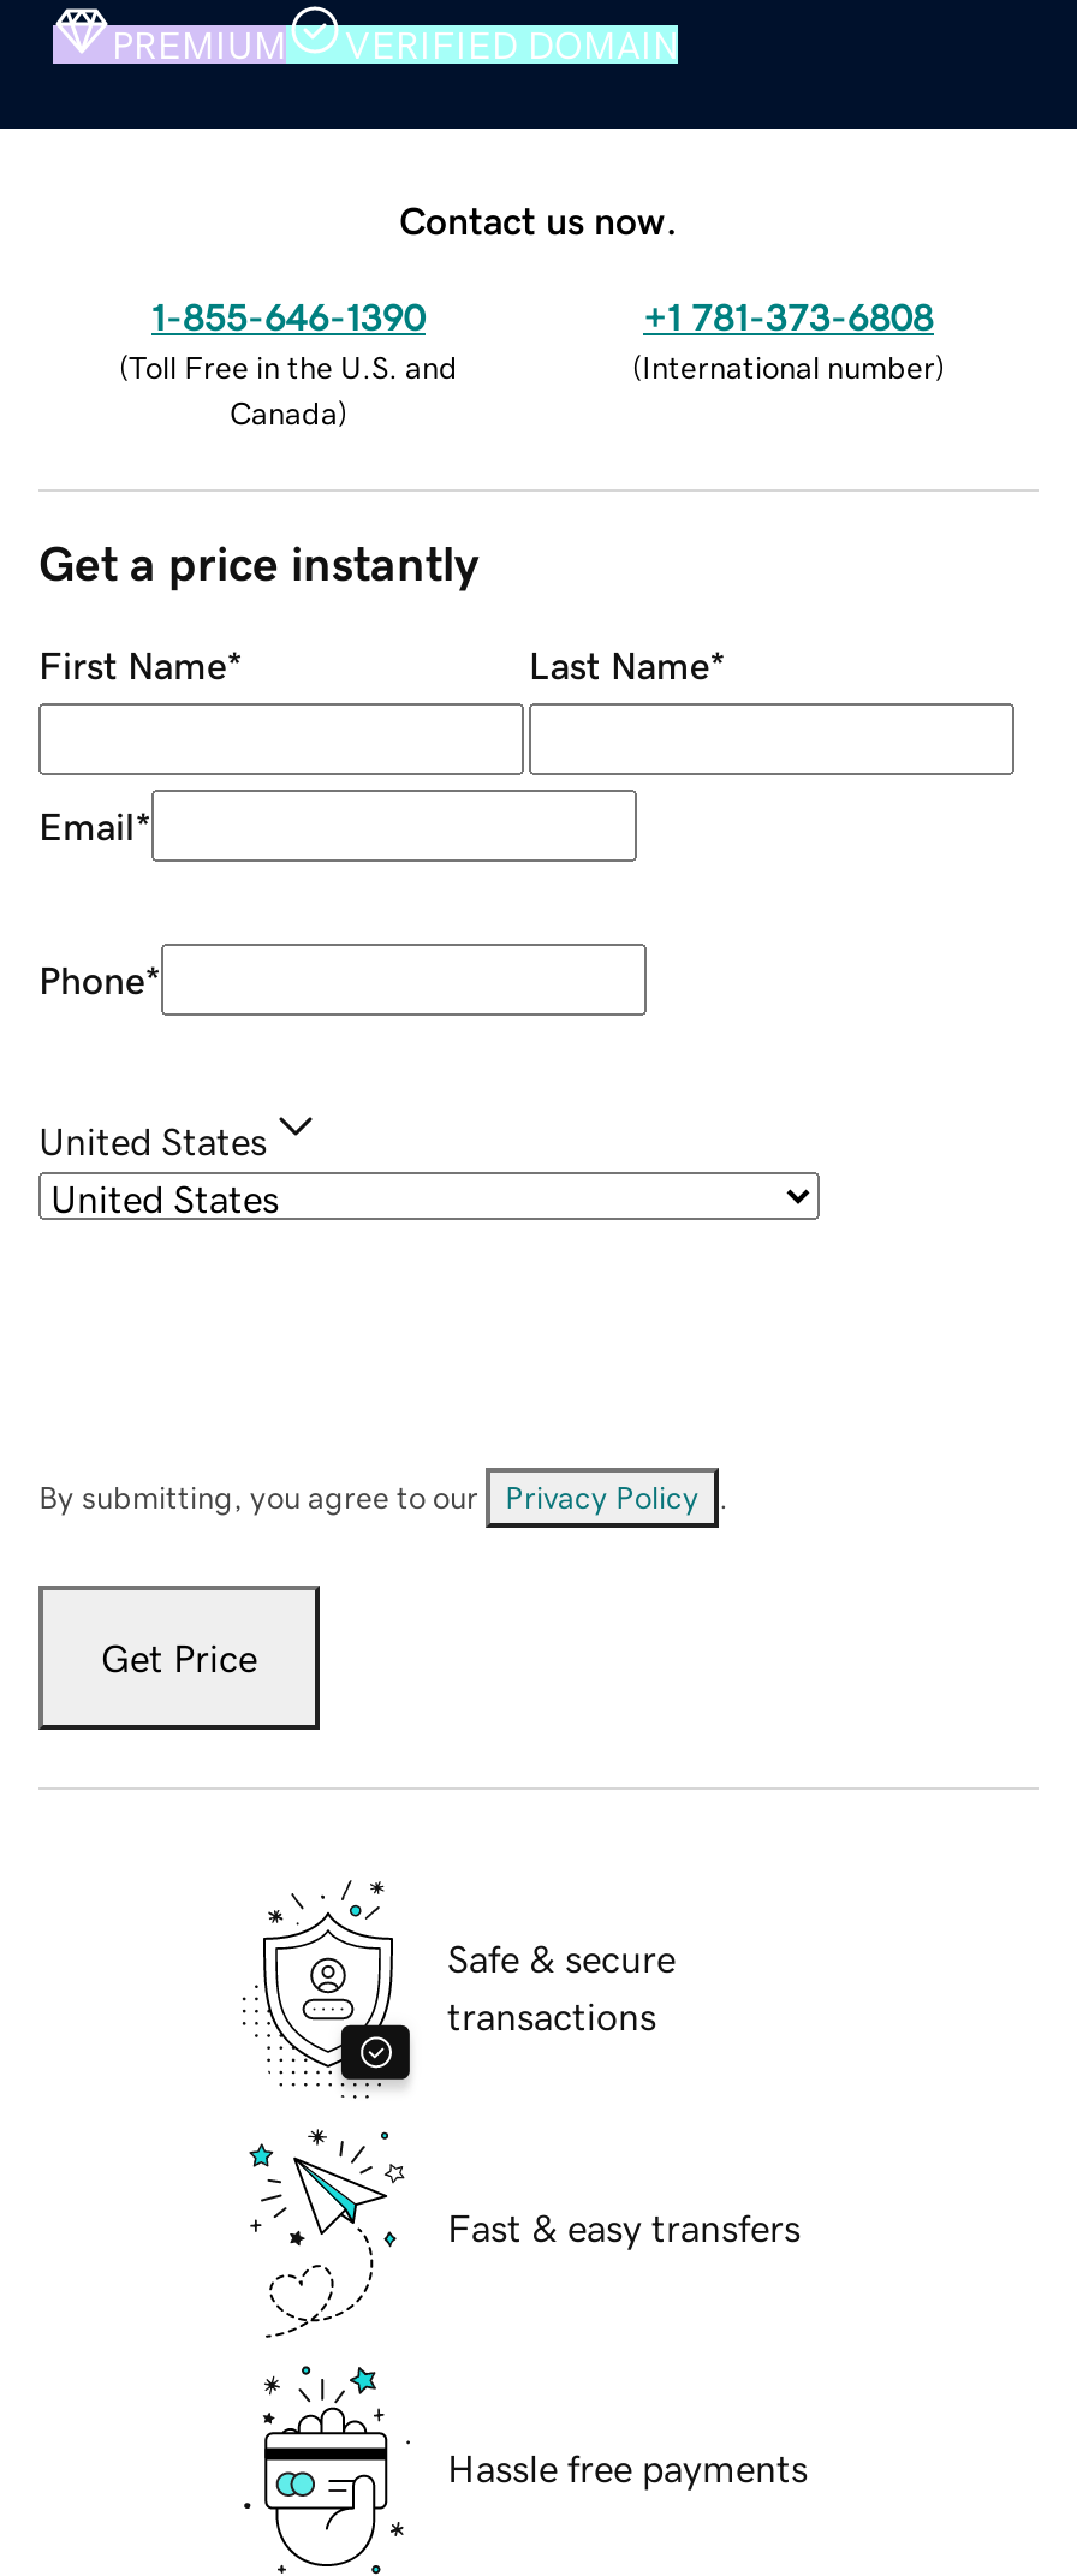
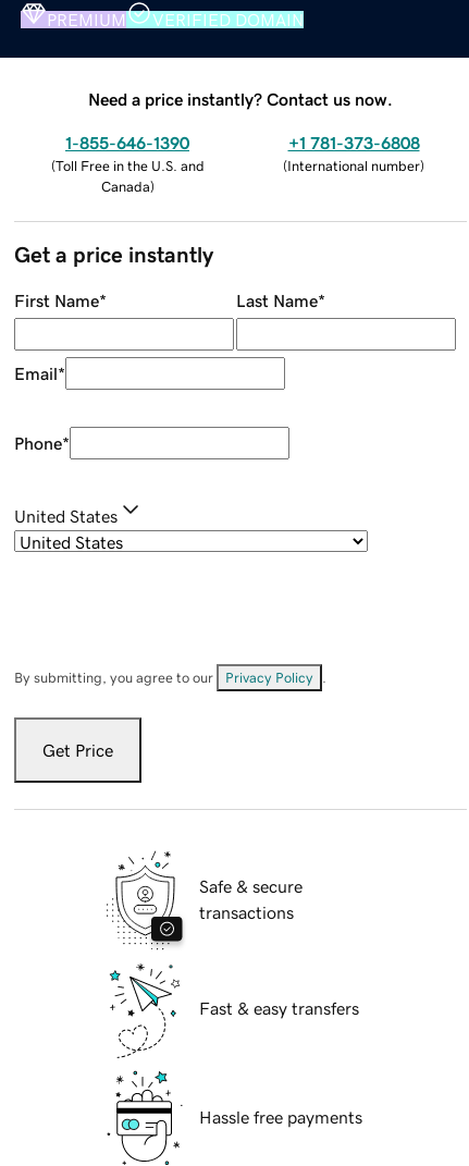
- Contact us now.
+ Need a price instantly? Contact us now.
